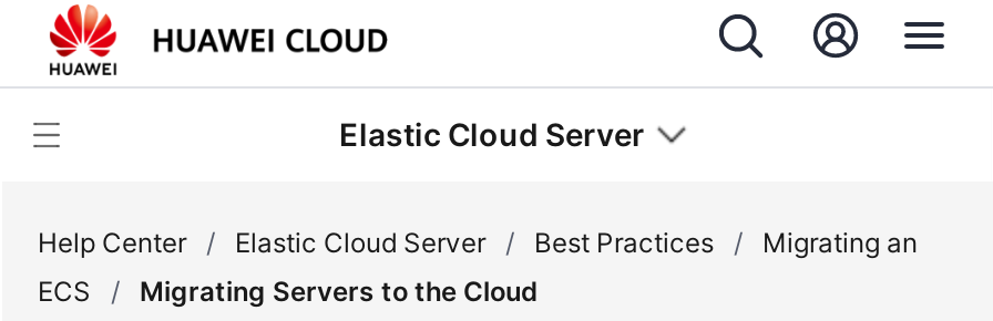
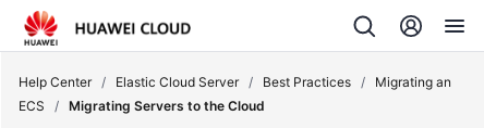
- Elastic Cloud Server
